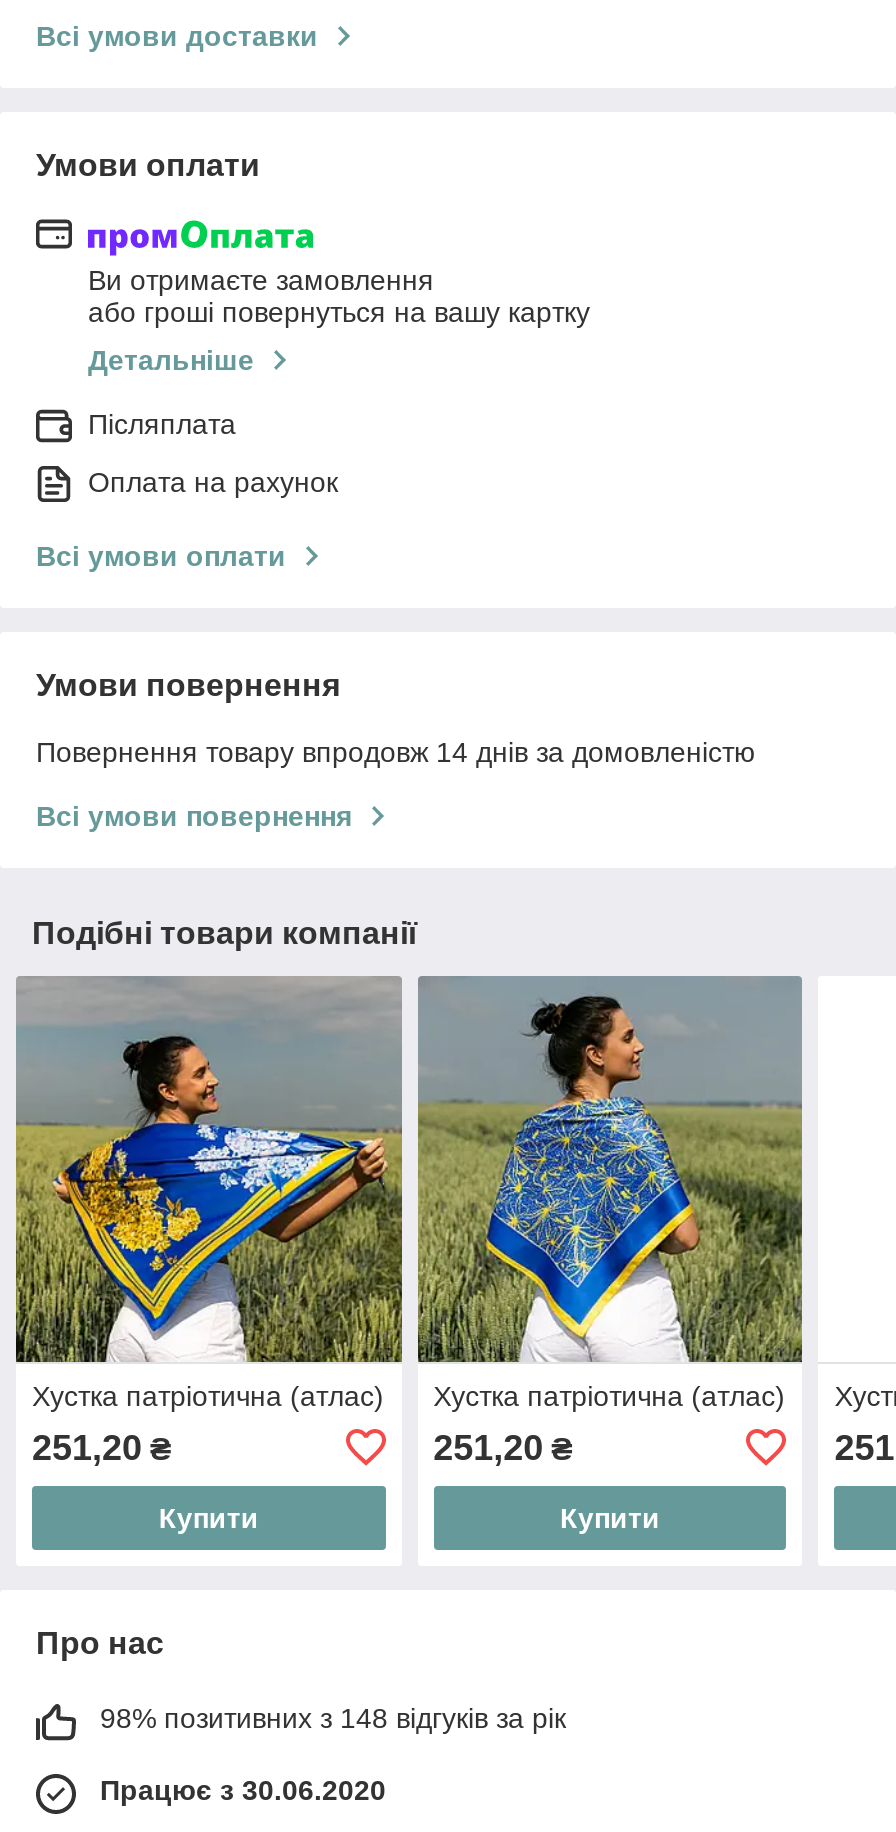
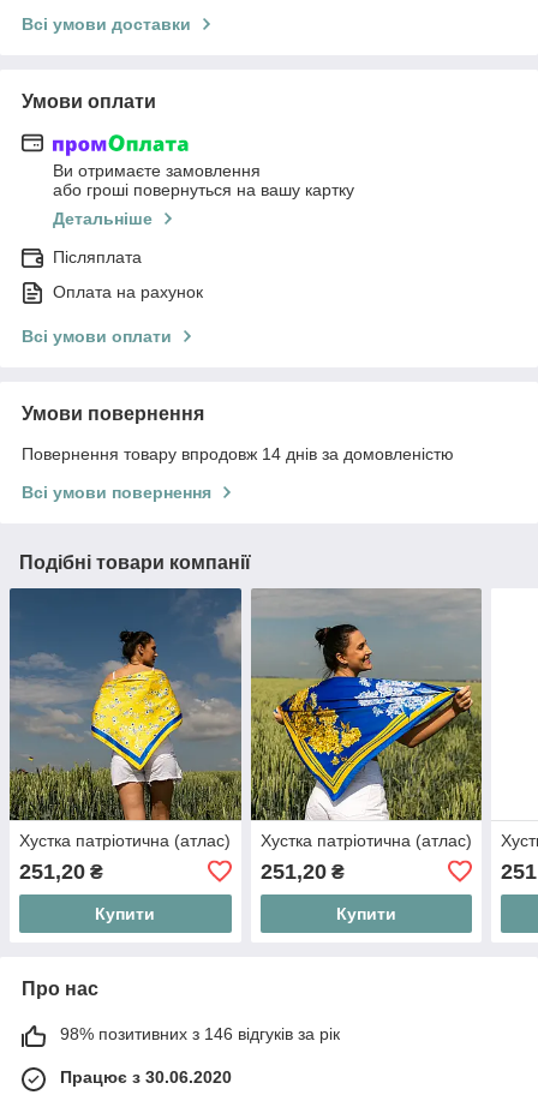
- [image]
+ [image]

- [image]
+ [image]

- 98% позитивних з 148 відгуків за рік
+ 98% позитивних з 146 відгуків за рік
